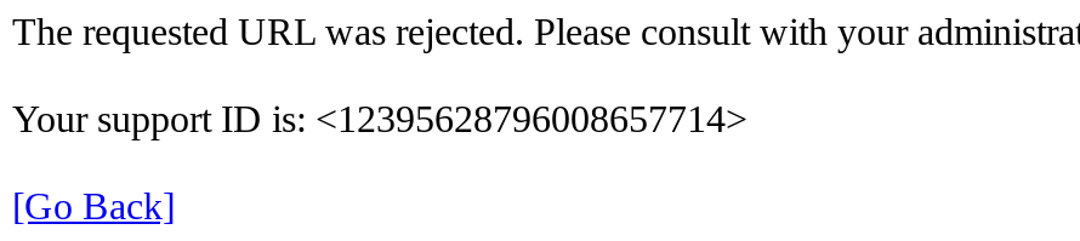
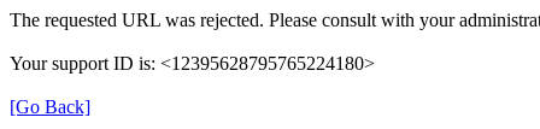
- Your support ID is: <12395628796008657714>
+ Your support ID is: <12395628795765224180>
